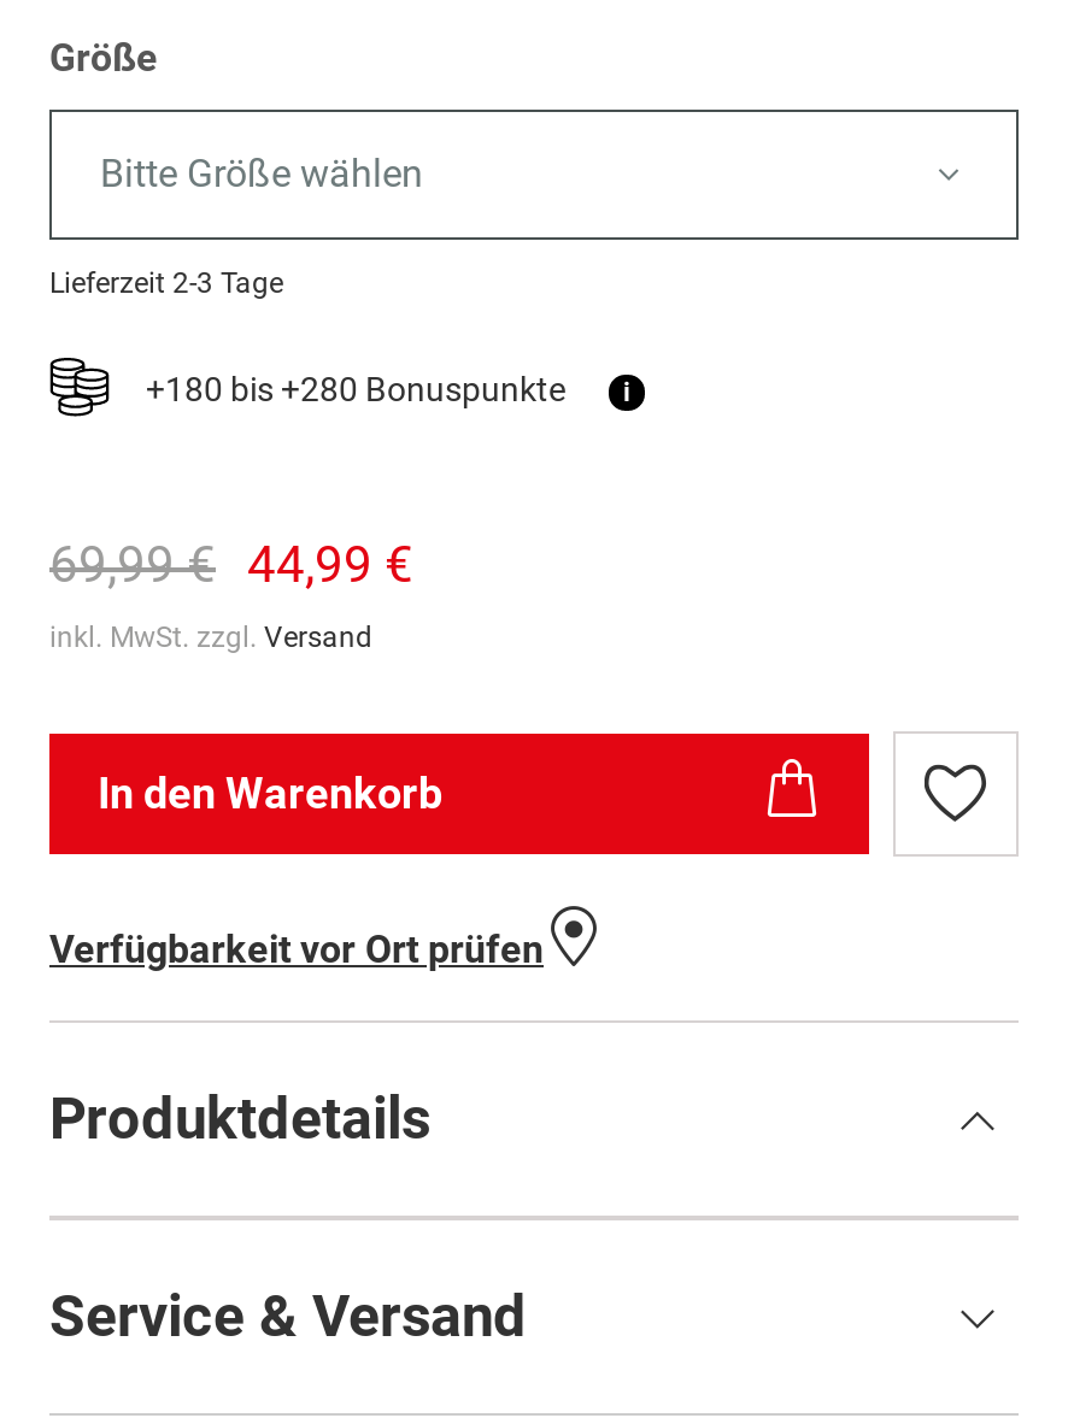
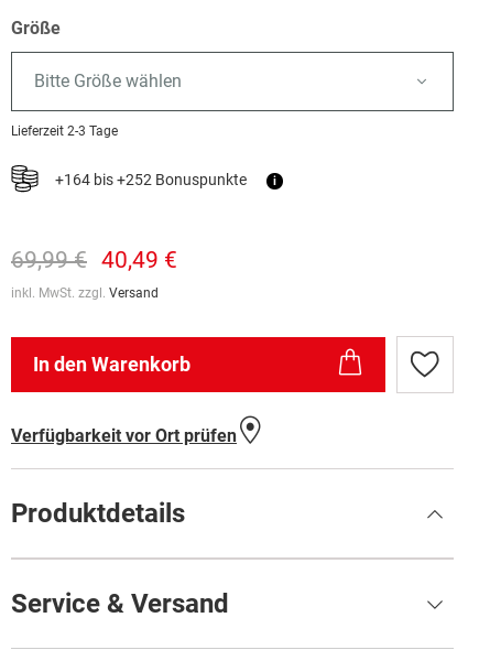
- +180 bis +280 Bonuspunkte
+ +164 bis +252 Bonuspunkte

- 69,99 € 44,99 €
+ 69,99 € 40,49 €
